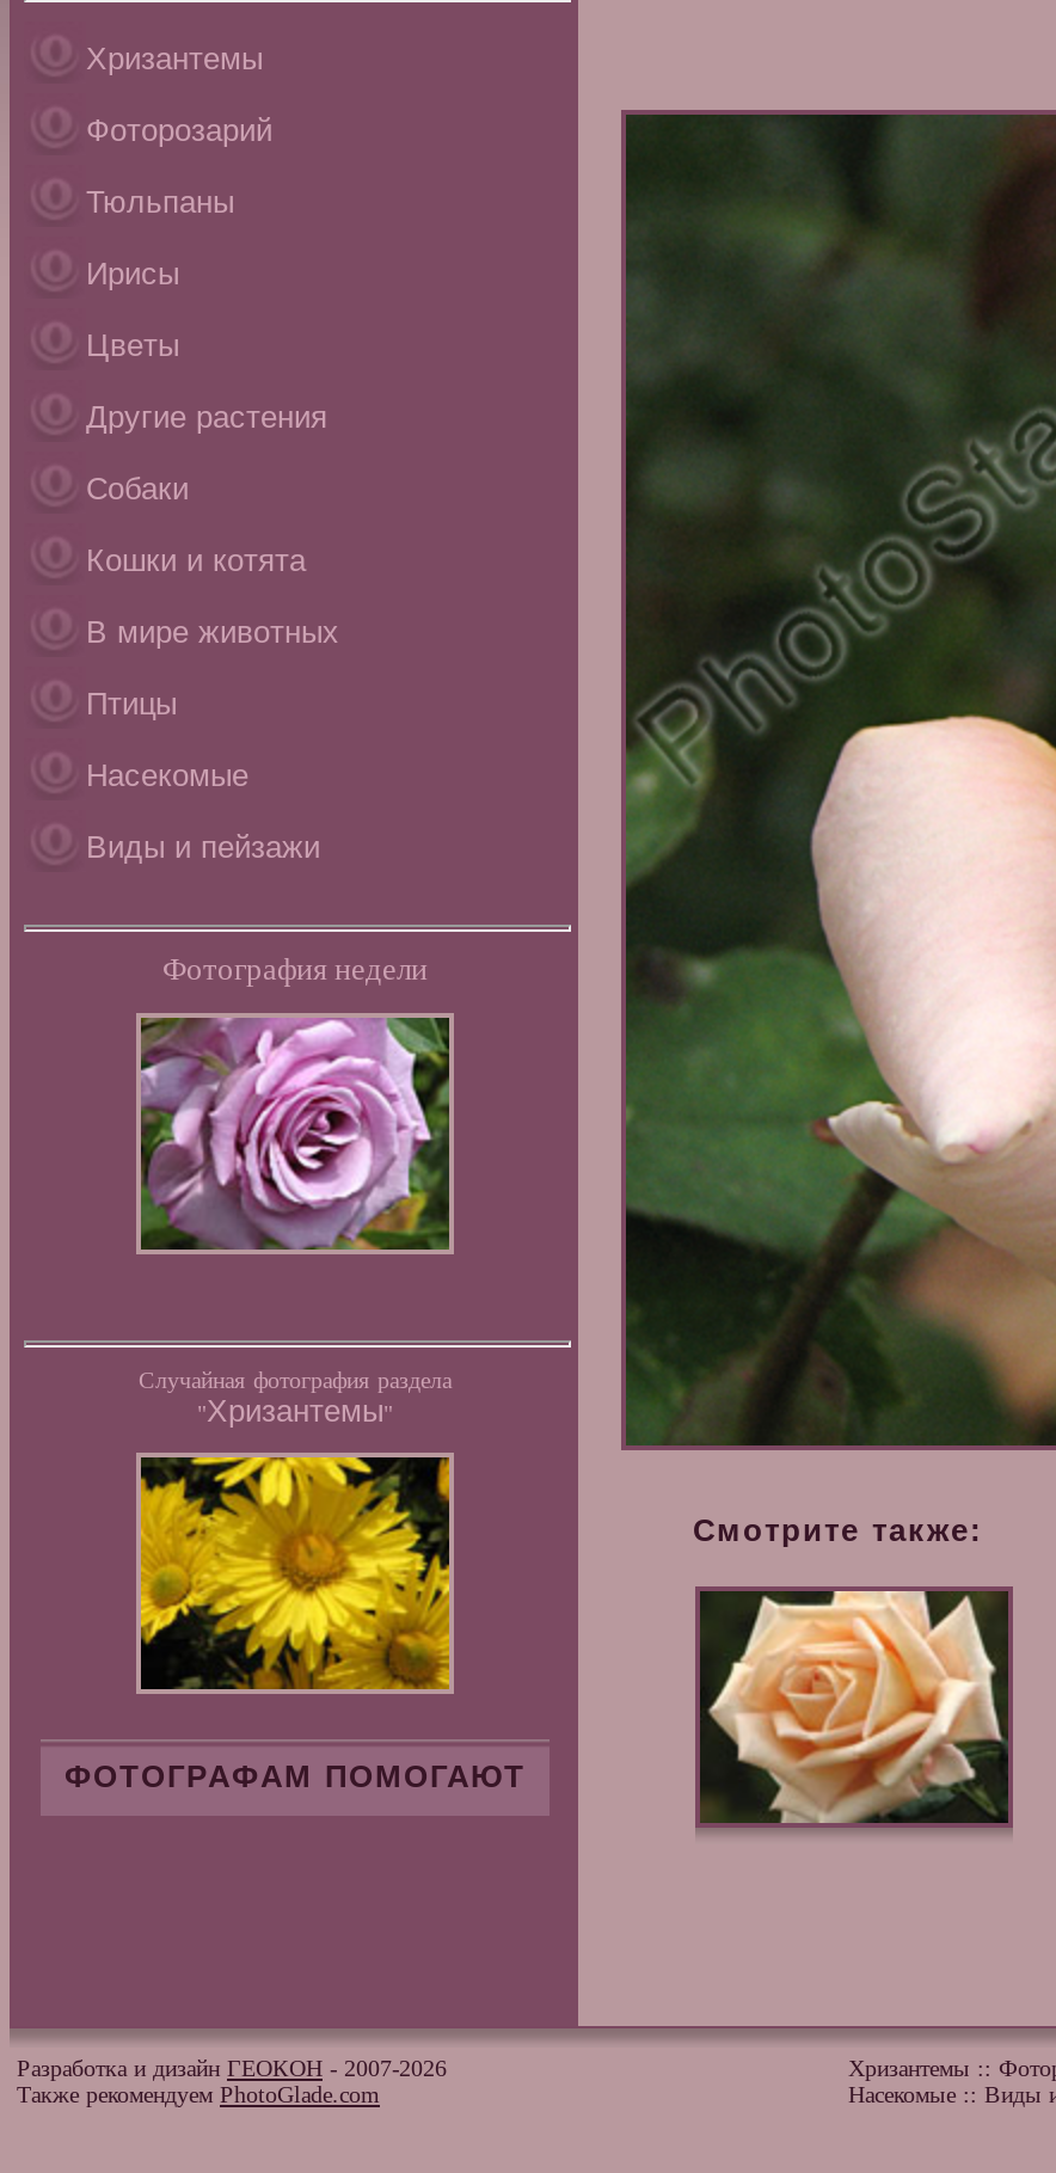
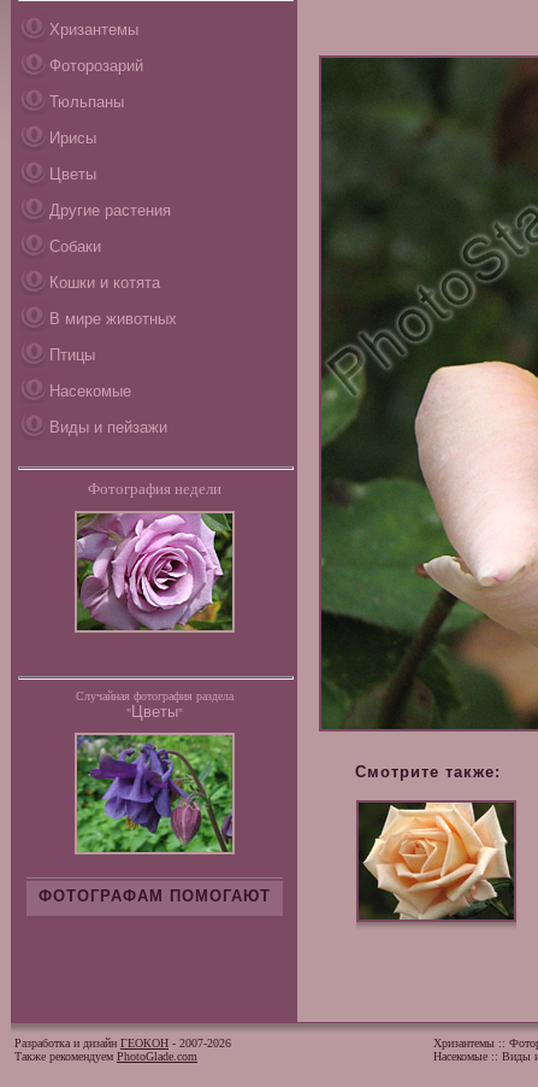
- "Хризантемы"
+ "Цветы"

- [image]
+ [image]
